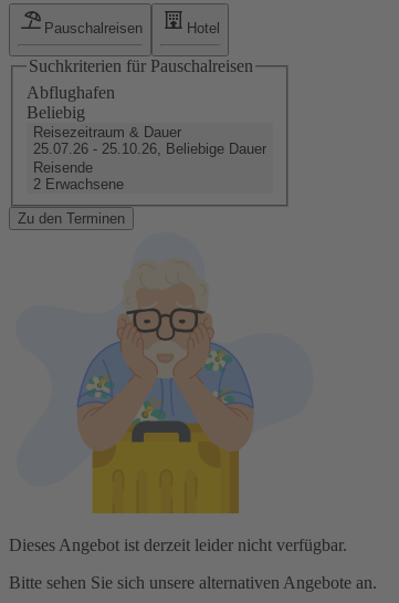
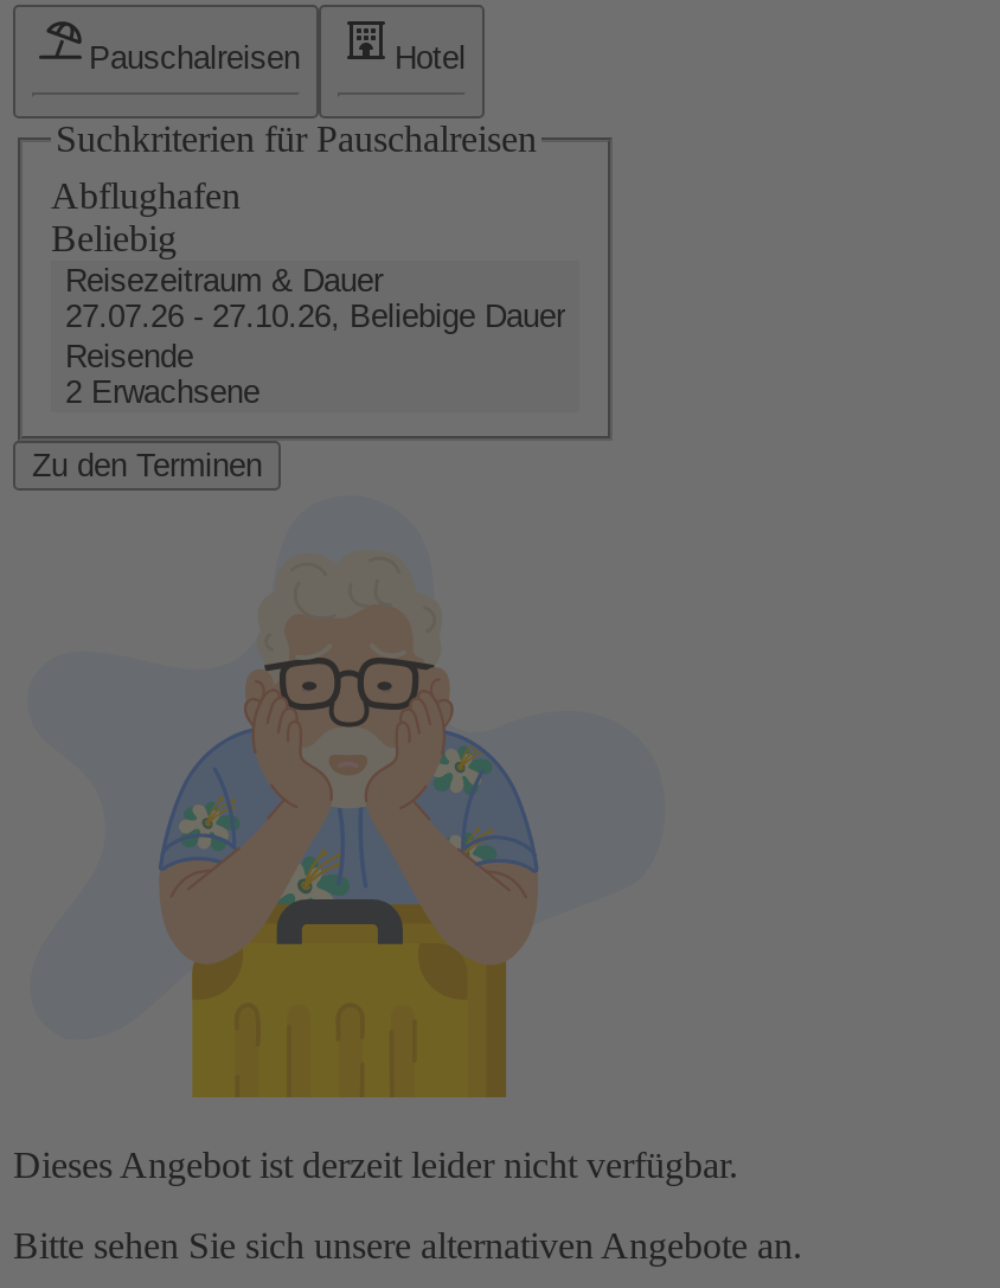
- 25.07.26 - 25.10.26, Beliebige Dauer
+ 27.07.26 - 27.10.26, Beliebige Dauer
